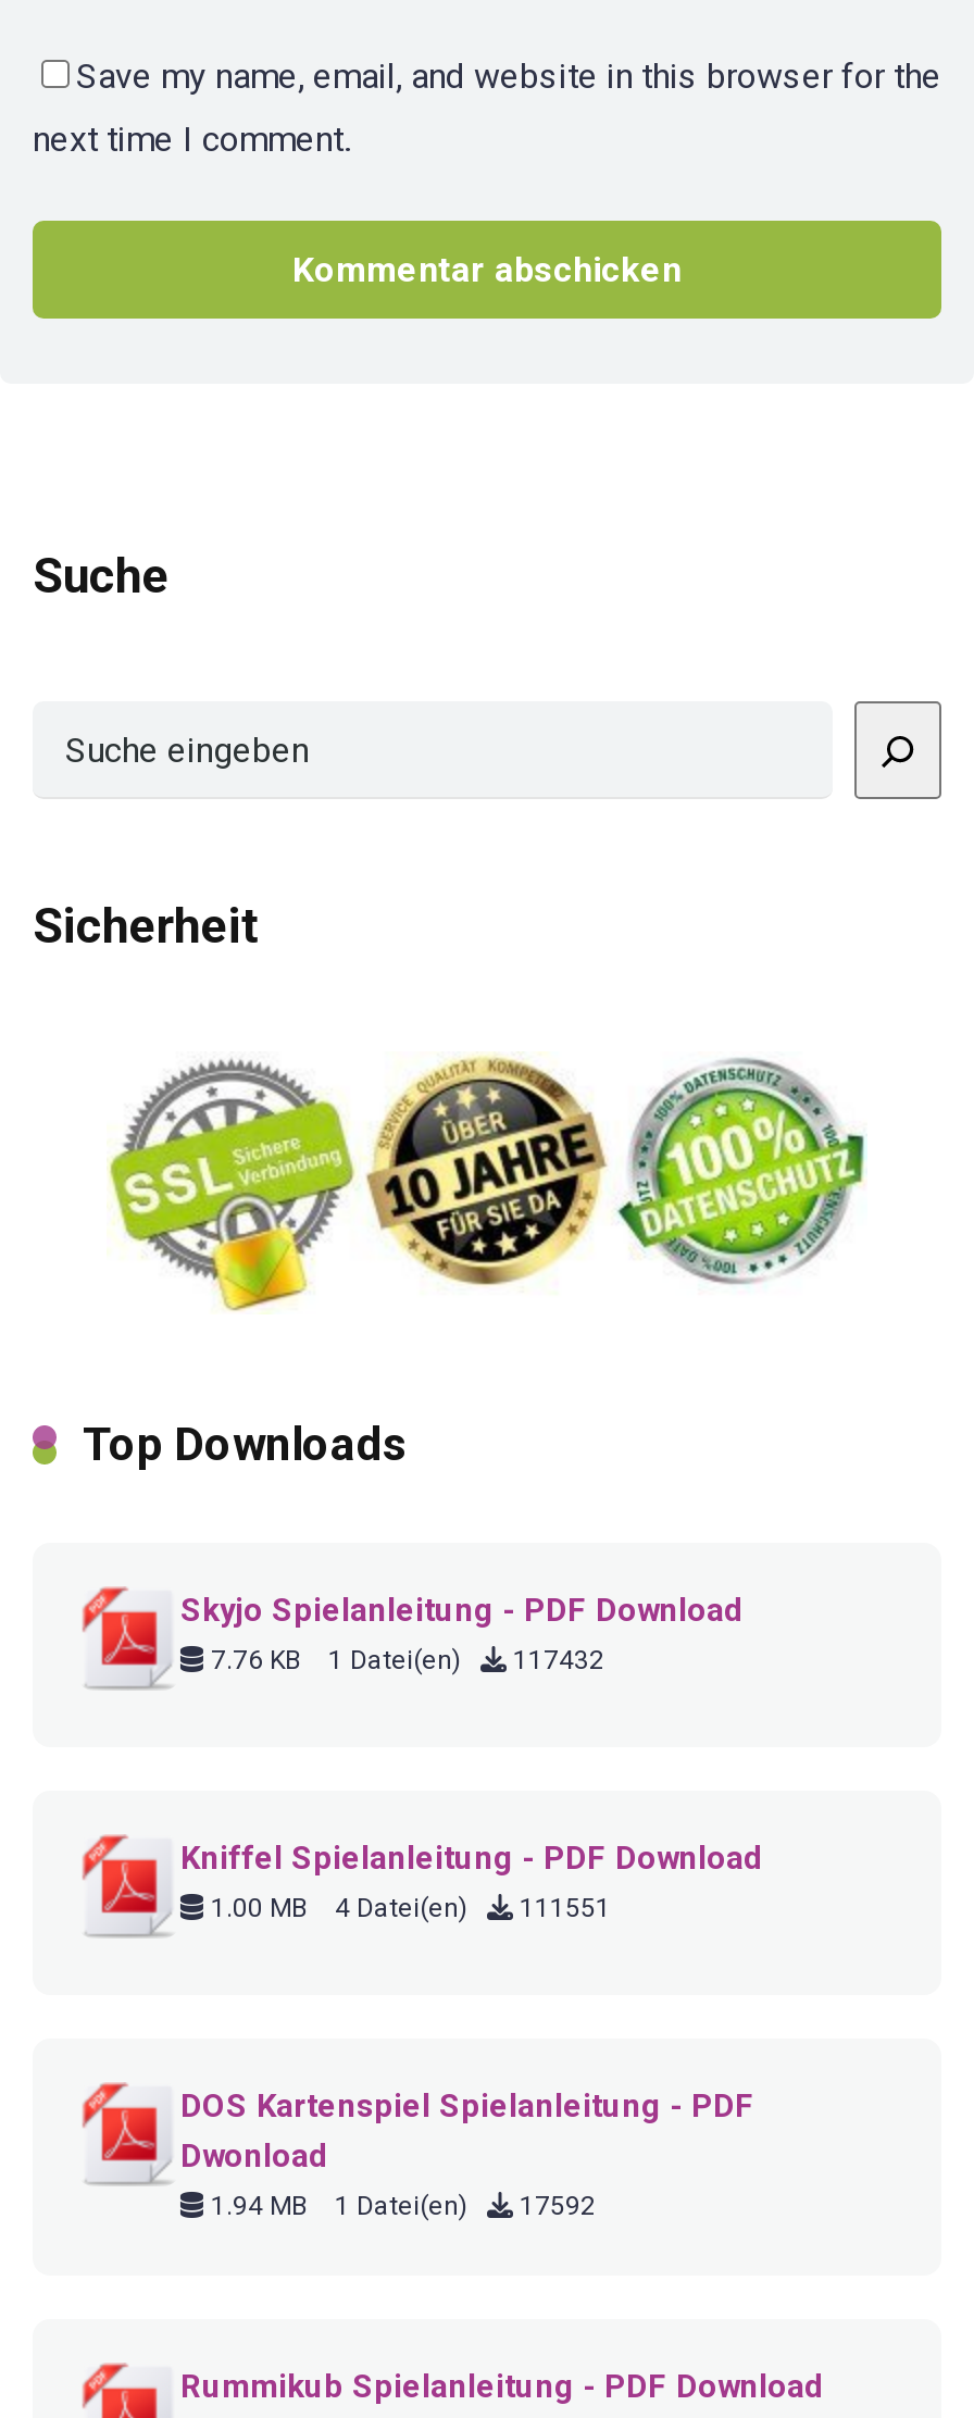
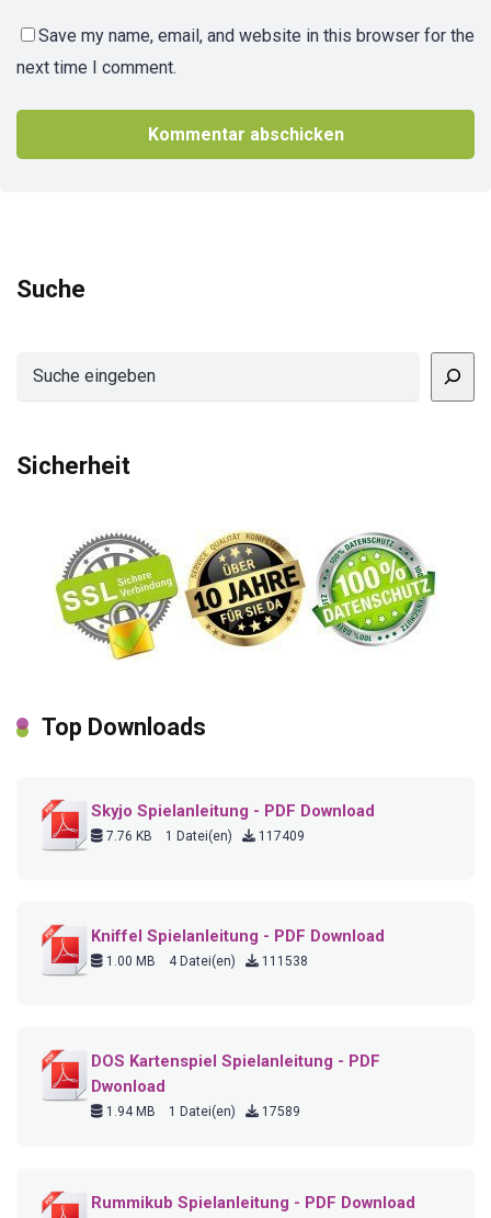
- 7.76 KB 1 Datei(en) 117432
+ 7.76 KB 1 Datei(en) 117409

- 1.00 MB 4 Datei(en) 111551
+ 1.00 MB 4 Datei(en) 111538

- 1.94 MB 1 Datei(en) 17592
+ 1.94 MB 1 Datei(en) 17589
